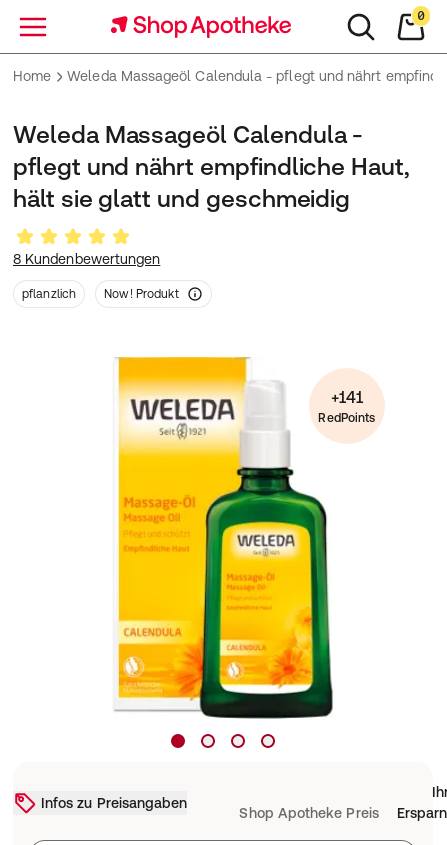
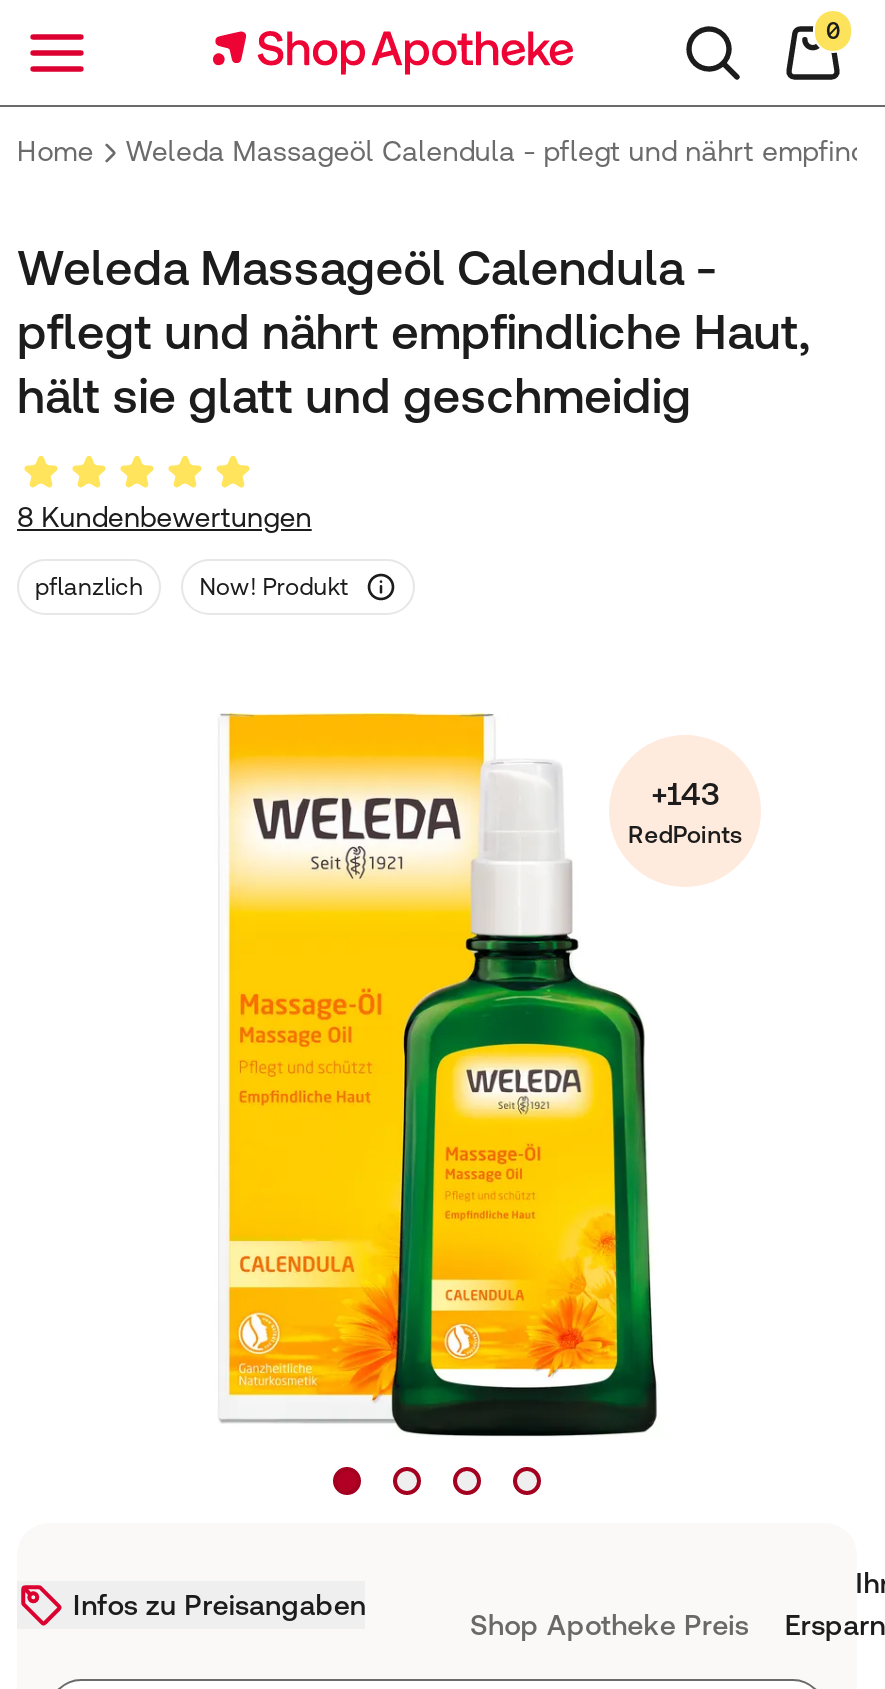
- +141
+ +143
